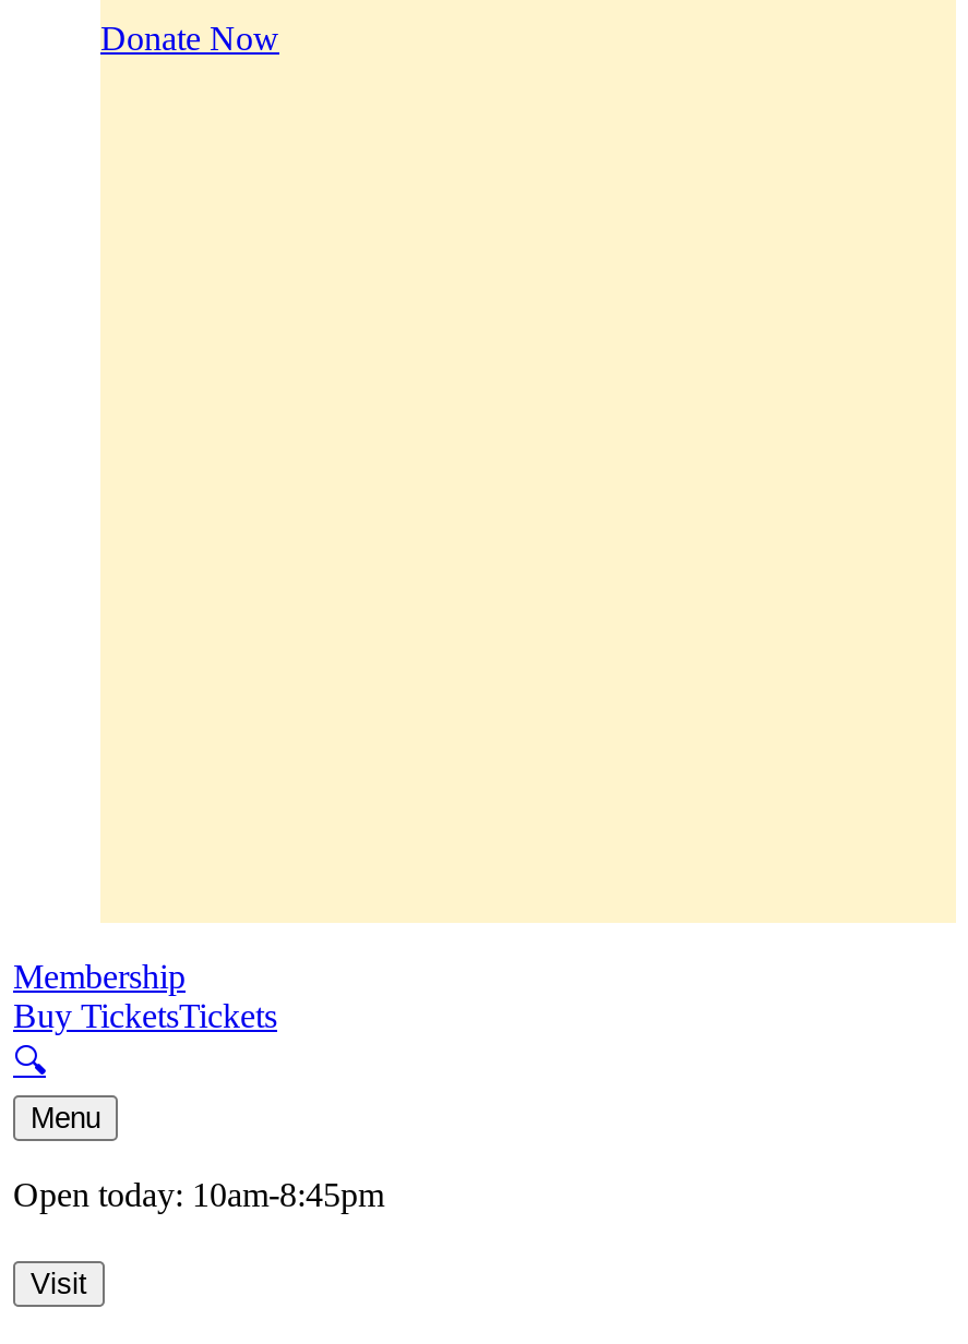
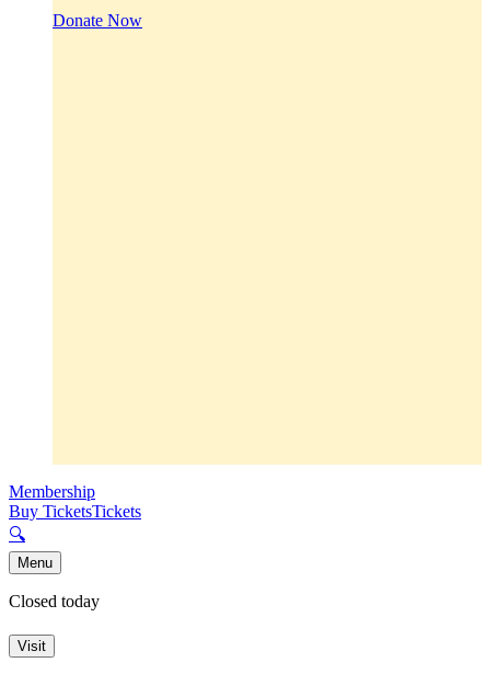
- Open today: 10am-8:45pm
+ Closed today
